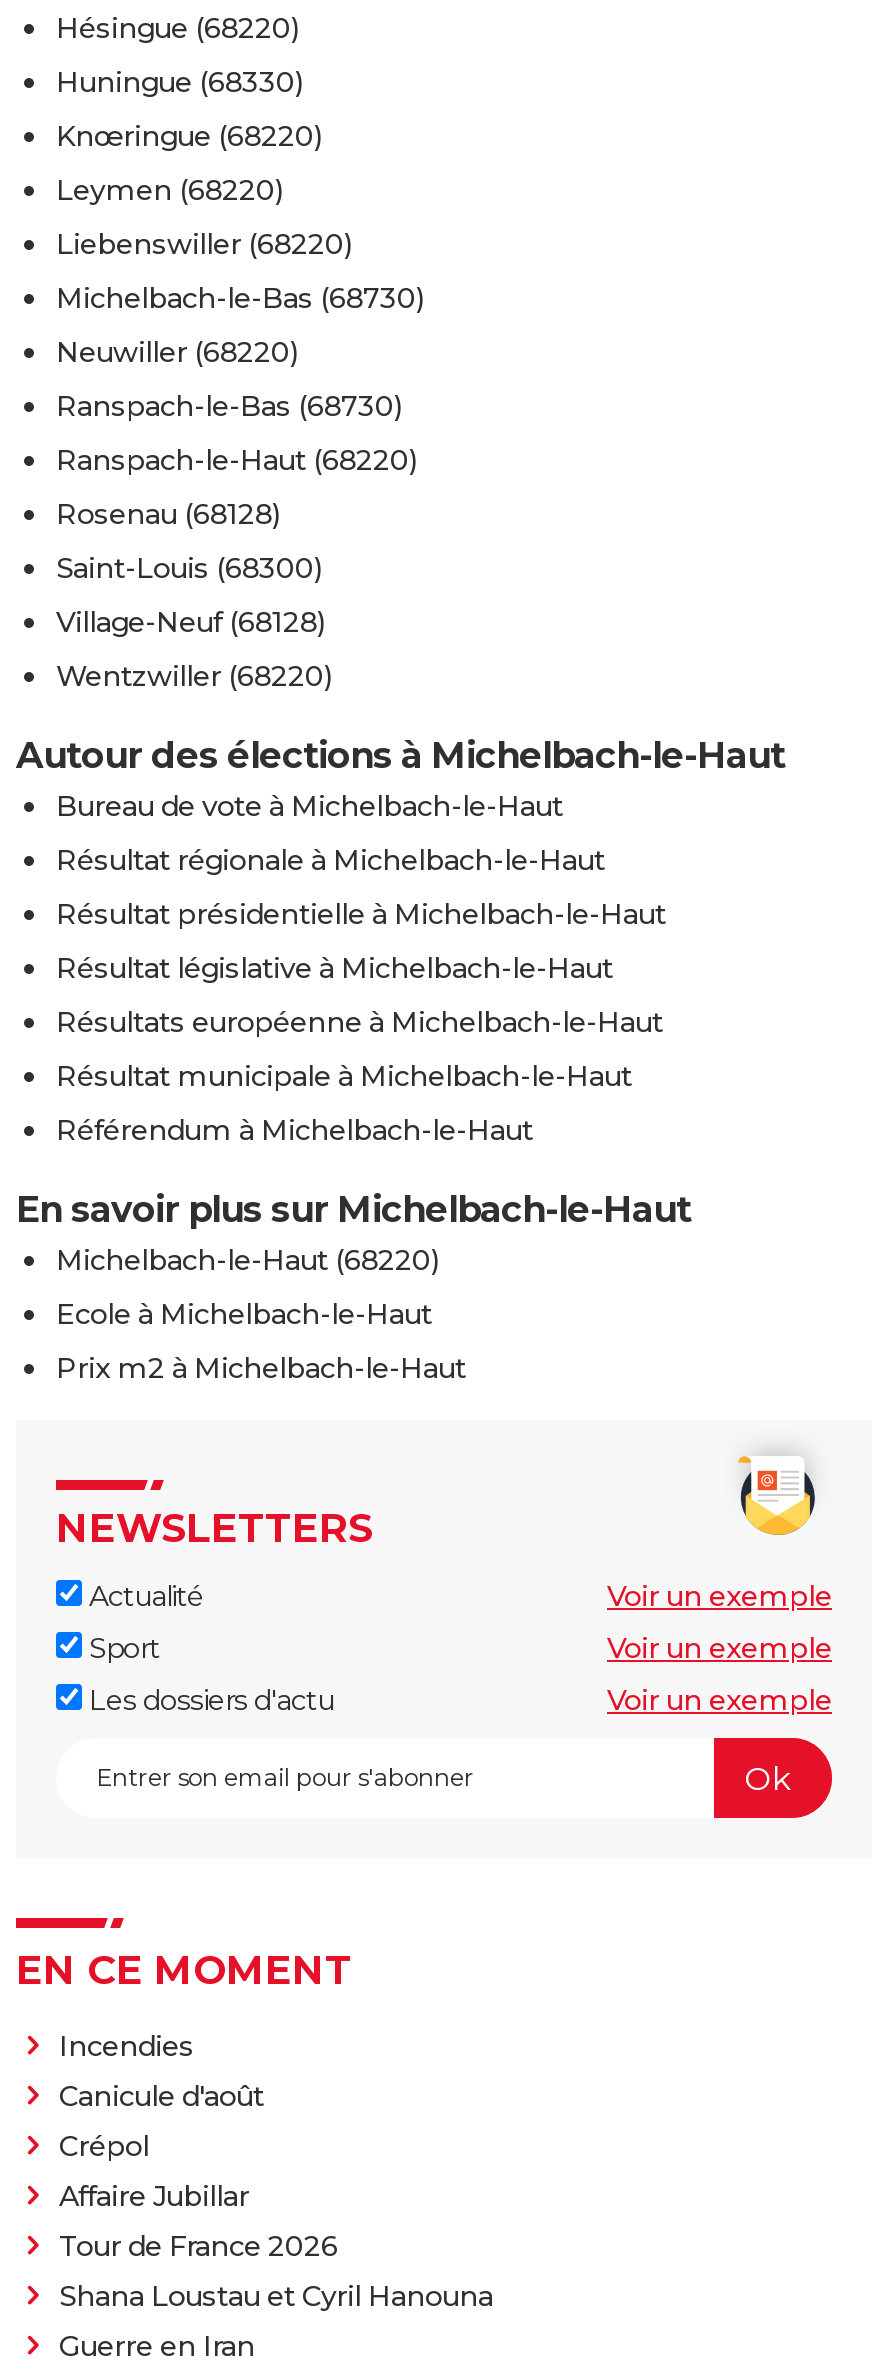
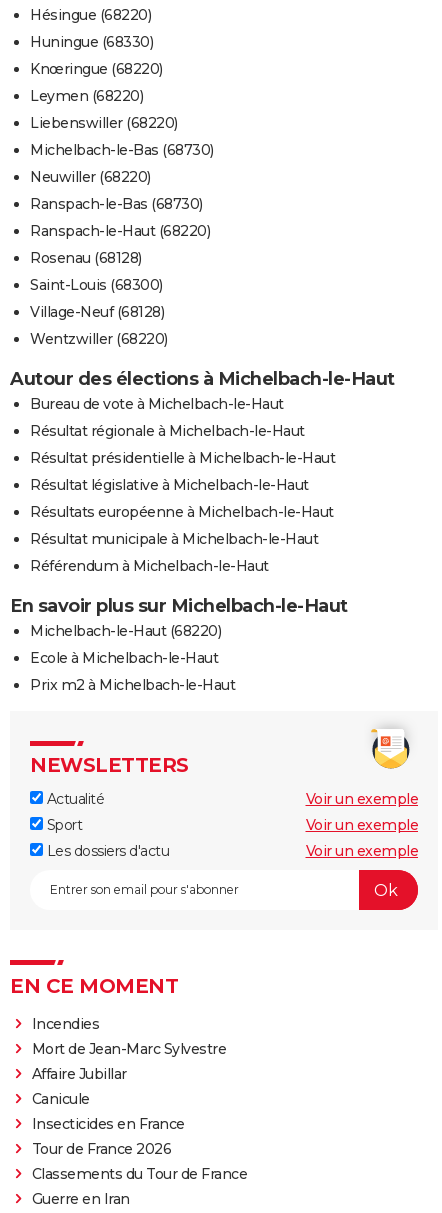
- Canicule d'août
- Crépol
+ Mort de Jean-Marc Sylvestre

moved up: Affaire Jubillar

+ Canicule
+ Insecticides en France

- Shana Loustau et Cyril Hanouna
+ Classements du Tour de France
